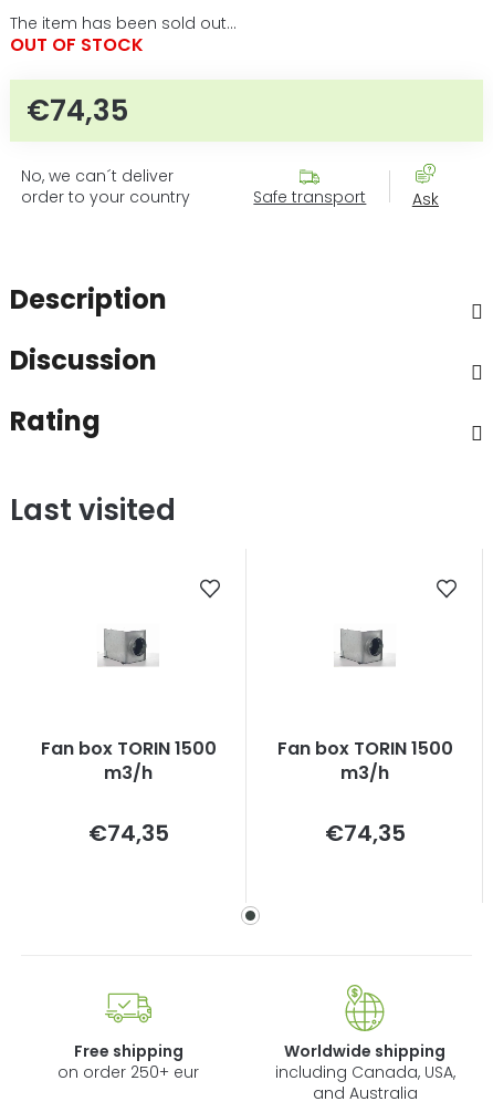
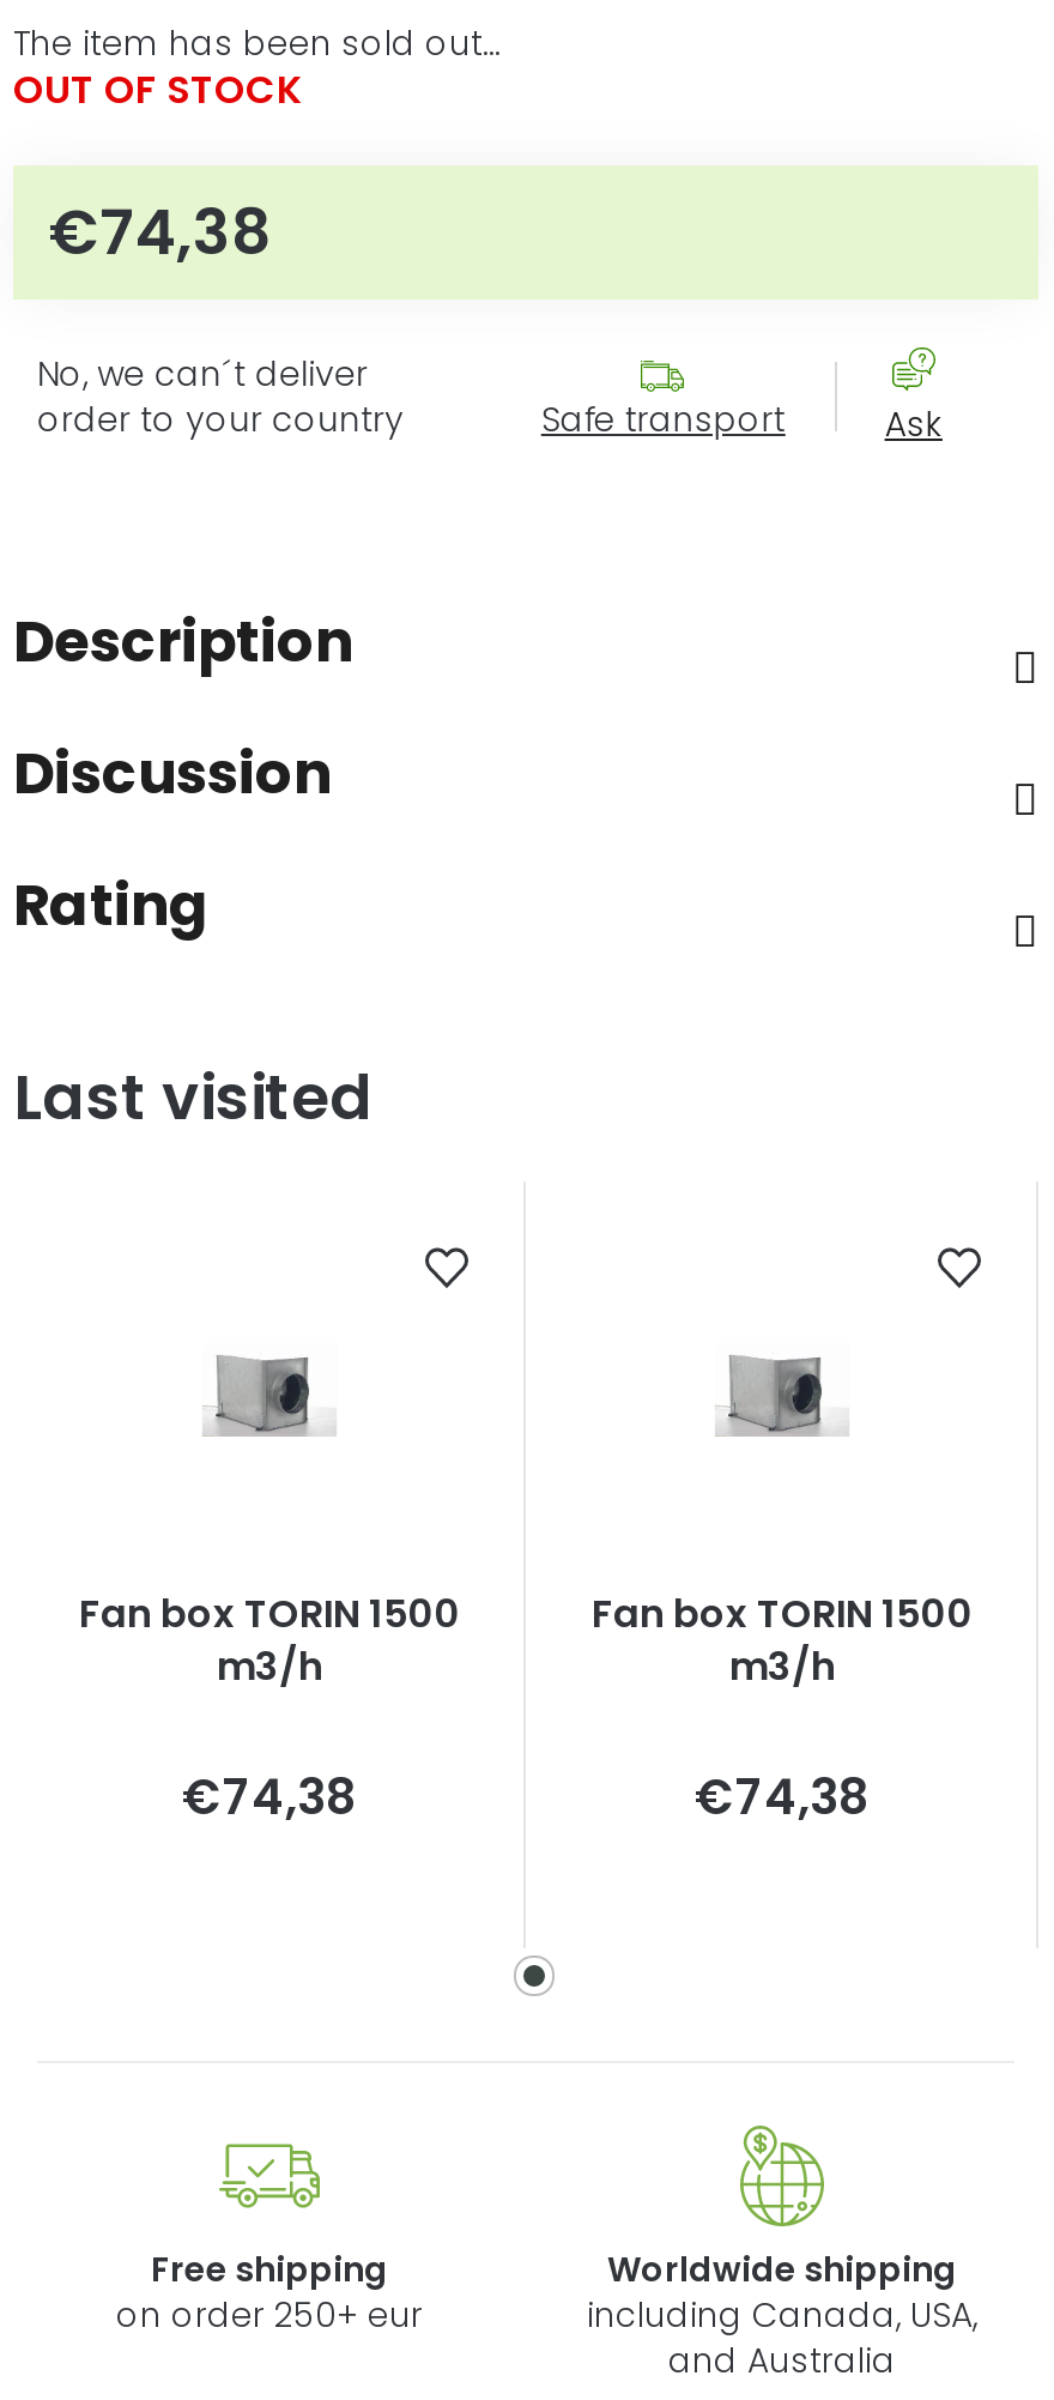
- €74,35
+ €74,38

- €74,35
+ €74,38

- €74,35
+ €74,38
